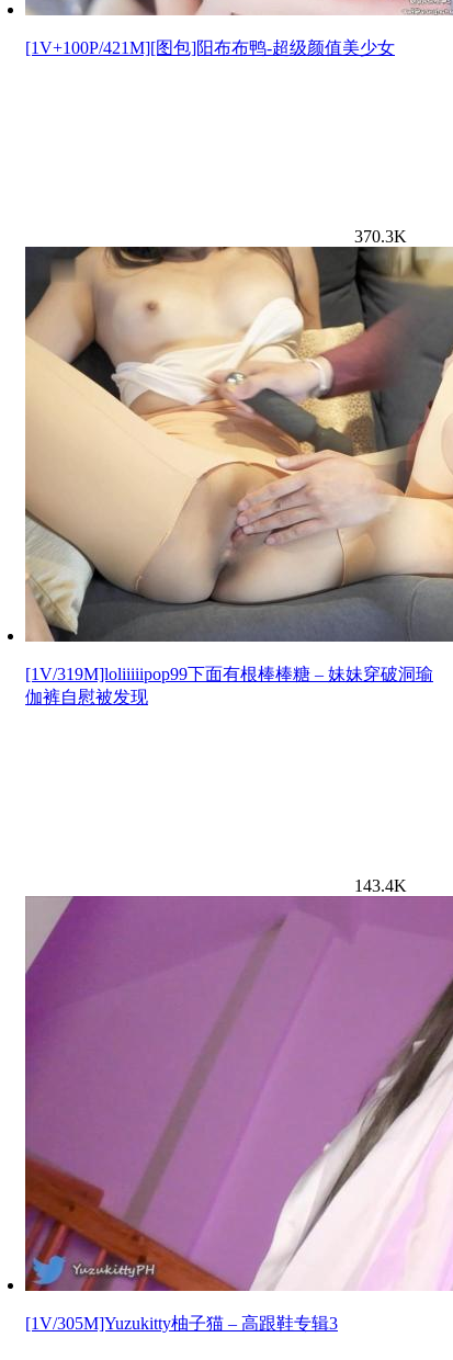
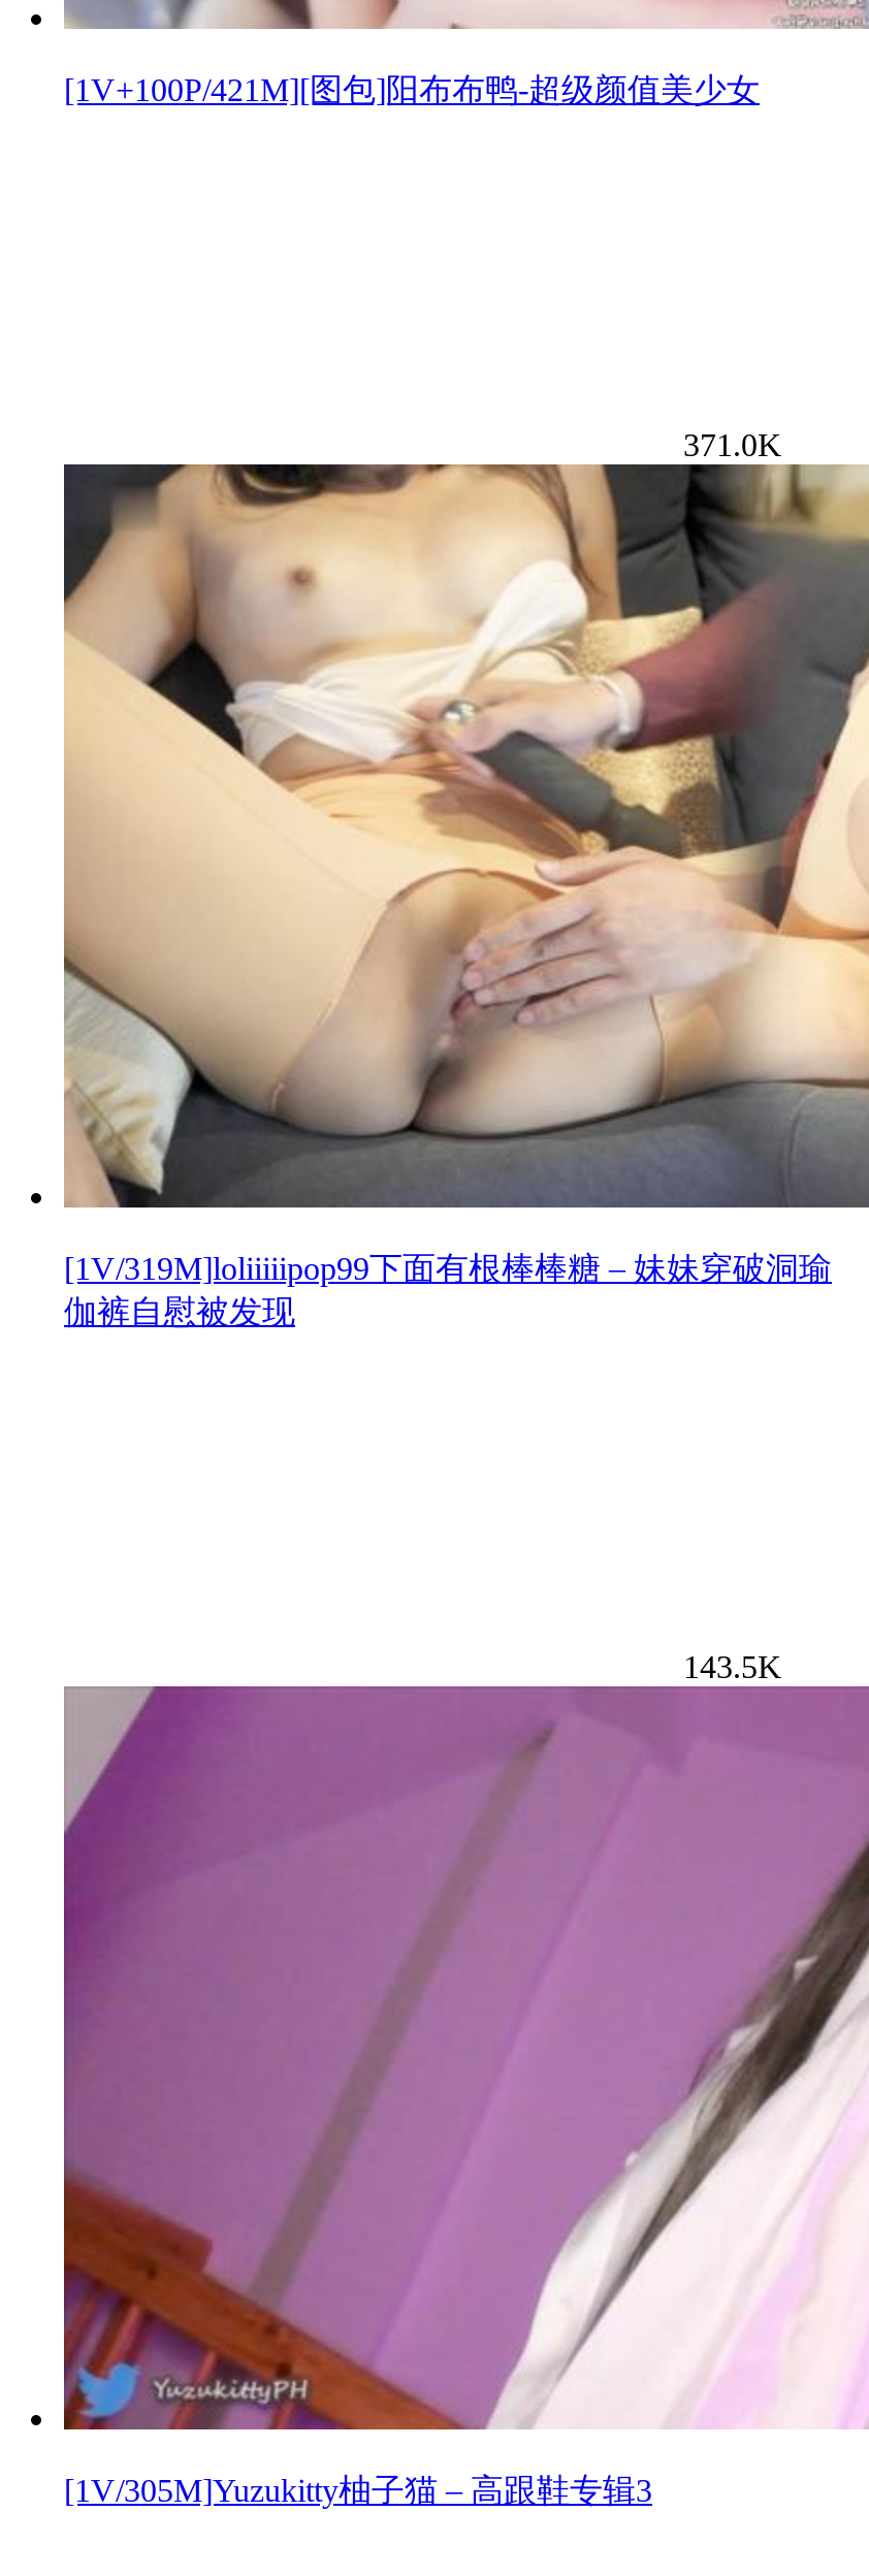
- 370.3K
+ 371.0K

- 143.4K
+ 143.5K
